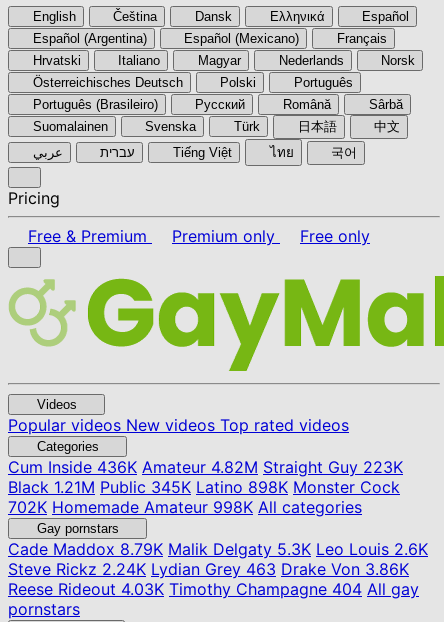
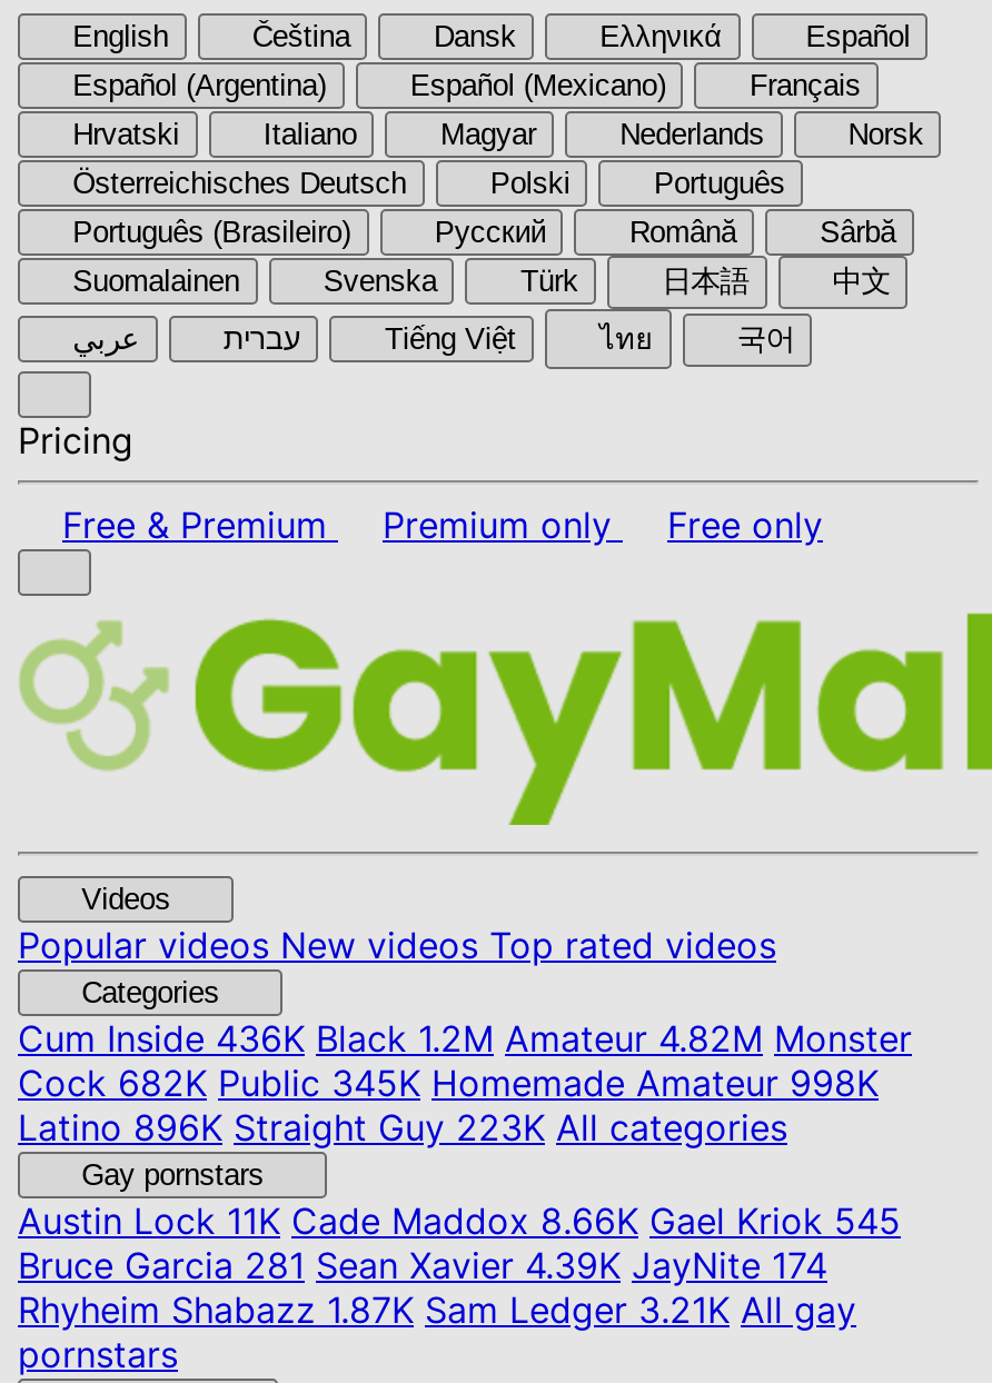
- Cum Inside436K Amateur 4.82M Straight Guy 223K
- Black 1.21M Public 345K Latino 898K Monster Cock
- 702K Homemade Amateur 998K All categories
+ Cum Inside436K Black 1.2M Amateur 4.82M Monster
+ Cock 682K Public 345K Homemade Amateur 998K
+ Latino 896K Straight Guy 223K All categories

- Cade Maddox8.79K Malik Delgaty 5.3K Leo Louis 2.6K
- Steve Rickz 2.24K Lydian Grey 463 Drake Von 3.86K
- Reese Rideout 4.03K Timothy Champagne 404 All gay
+ Austin Lock11K Cade Maddox 8.66K Gael Kriok 545
+ Bruce Garcia 281 Sean Xavier 4.39K JayNite 174
+ Rhyheim Shabazz 1.87K Sam Ledger 3.21K All gay
